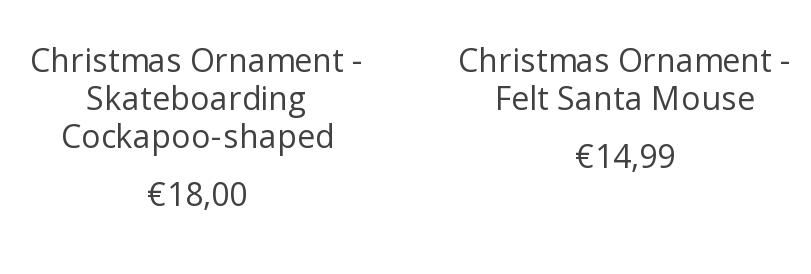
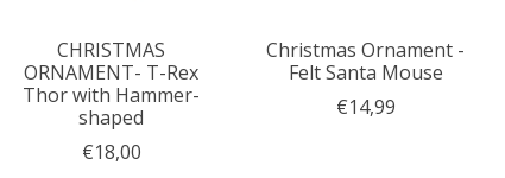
- Christmas Ornament -
- Skateboarding
- Cockapoo-shaped
+ CHRISTMAS
+ ORNAMENT- T-Rex
+ Thor with Hammer-
+ shaped
